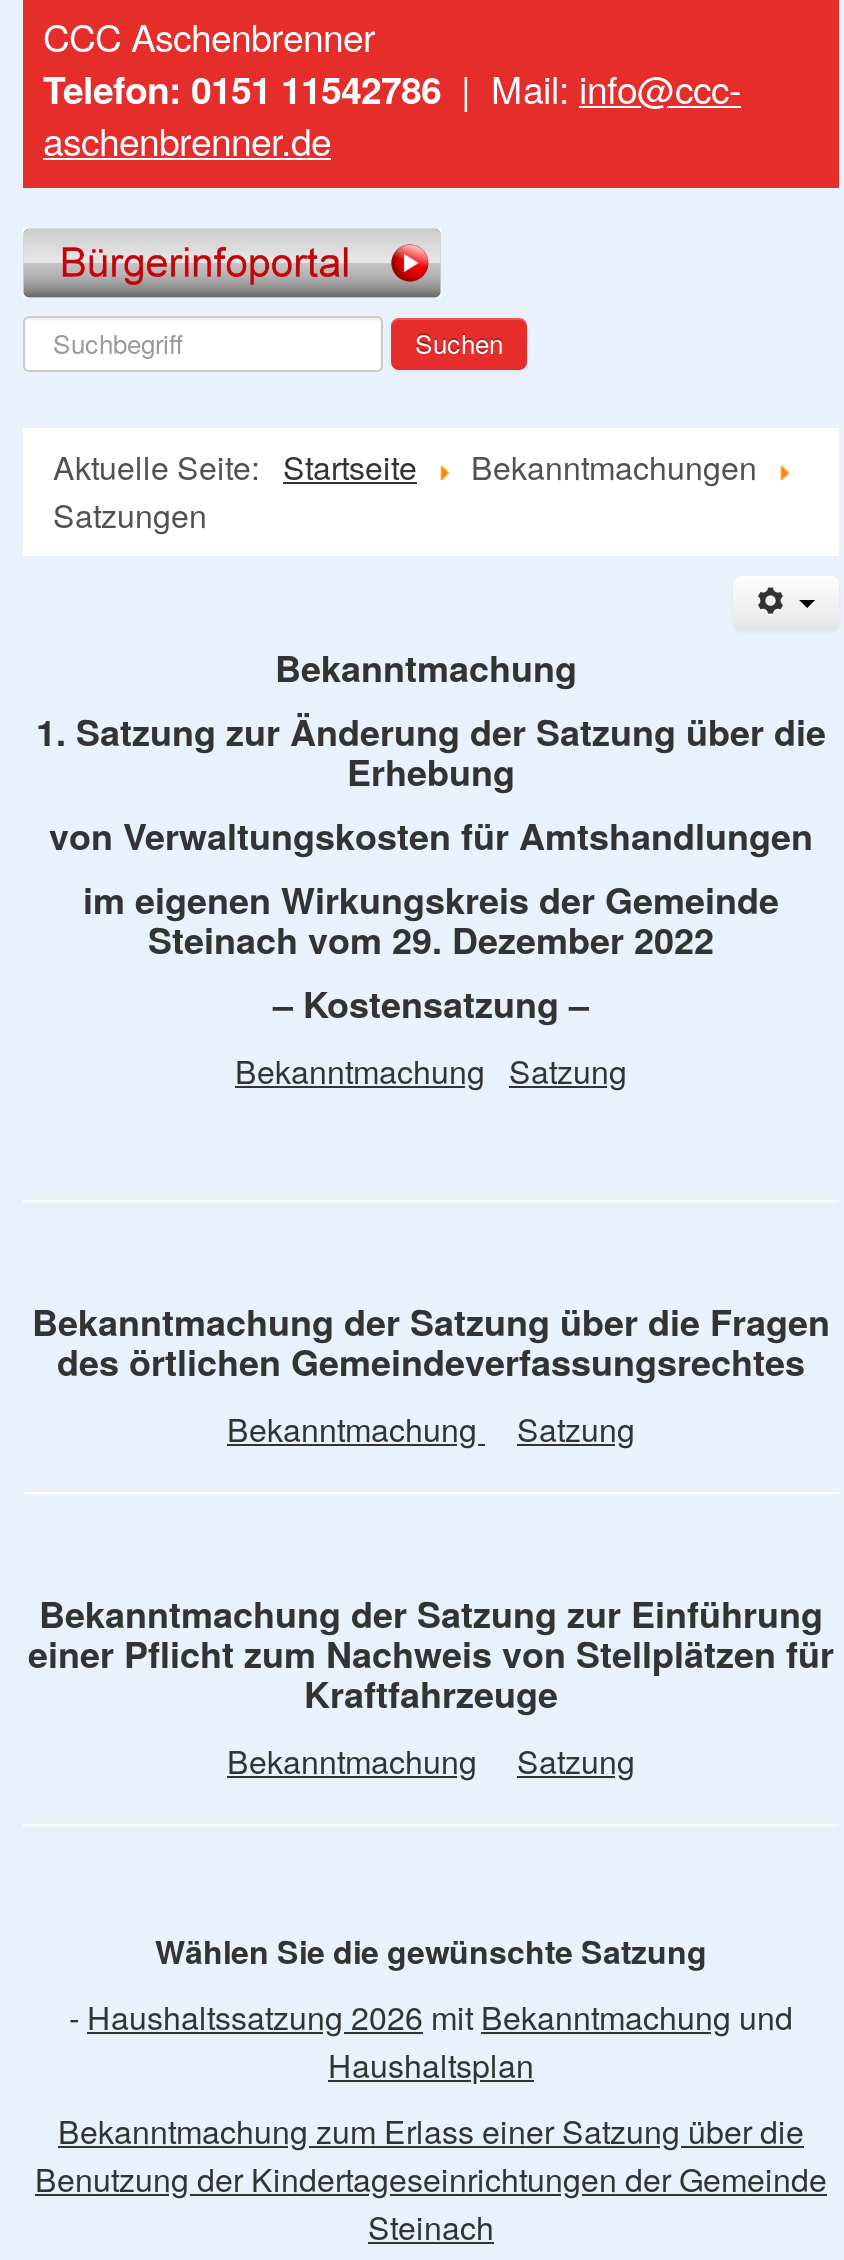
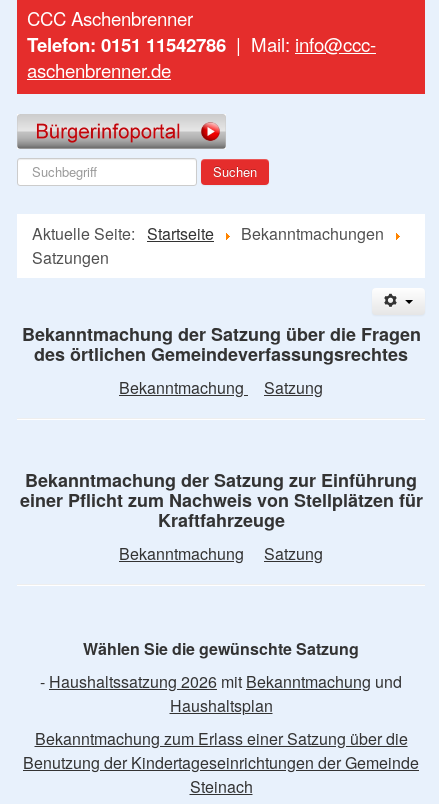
- Bekanntmachung
- 1. Satzung zur Änderung der Satzung über die
- Erhebung
- von Verwaltungskosten für Amtshandlungen
- im eigenen Wirkungskreis der Gemeinde
- Steinach vom 29. Dezember 2022
- – Kostensatzung –
- Bekanntmachung Satzung
